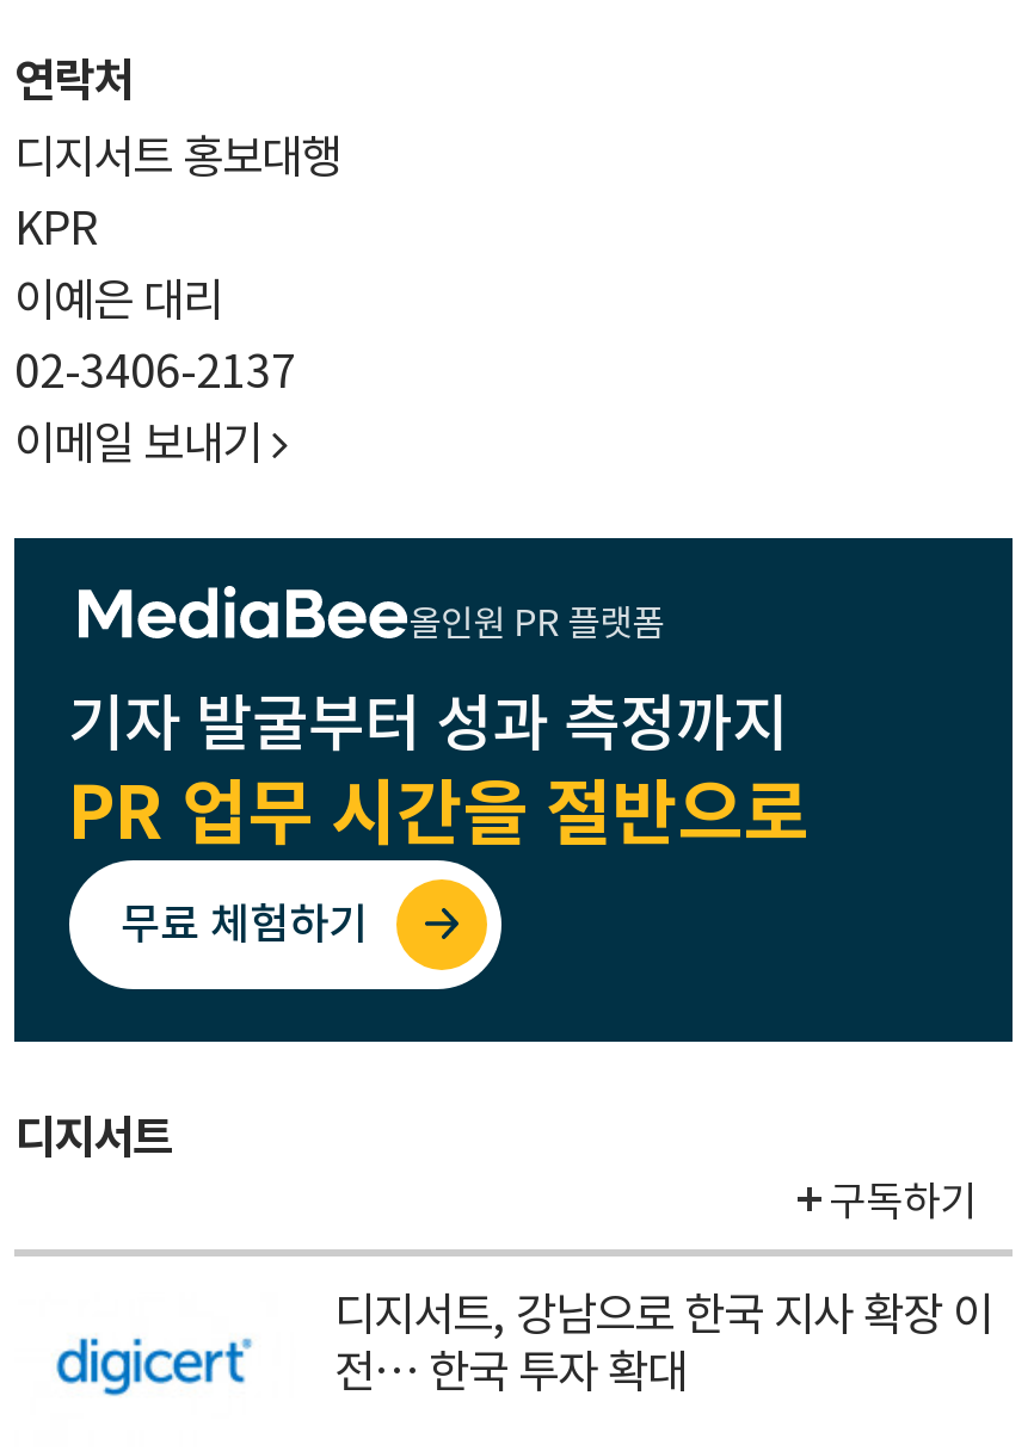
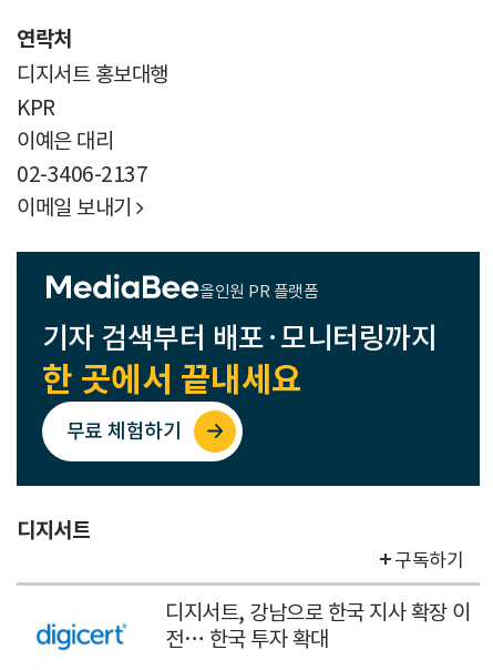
- 기자 발굴부터 성과 측정까지
- PR 업무 시간을 절반으로
+ 기자 검색부터 배포·모니터링까지
+ 한 곳에서 끝내세요
